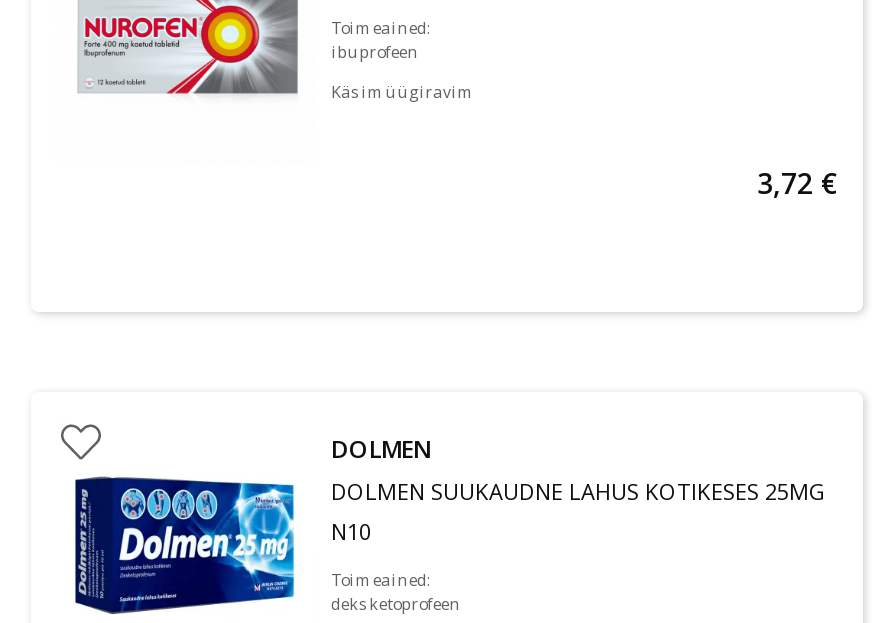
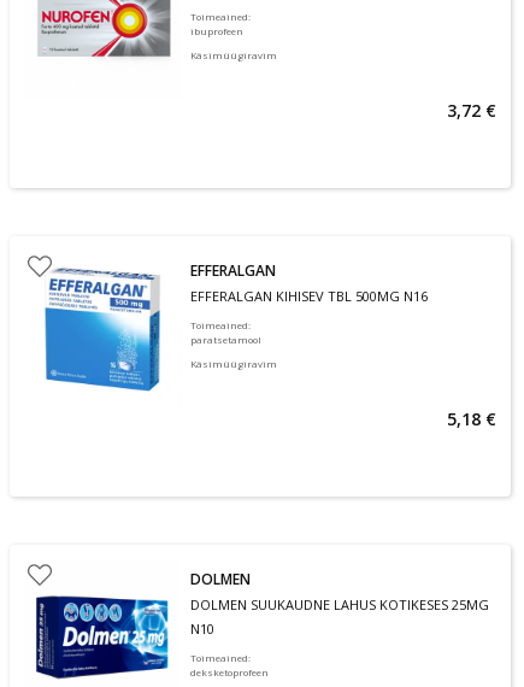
+ [image]
+ EFFERALGAN
+ EFFERALGAN KIHISEV TBL 500MG N16
+ Toimeained
+ paratsetamool
+ Käsimüügiravim
+ 5,18 €
